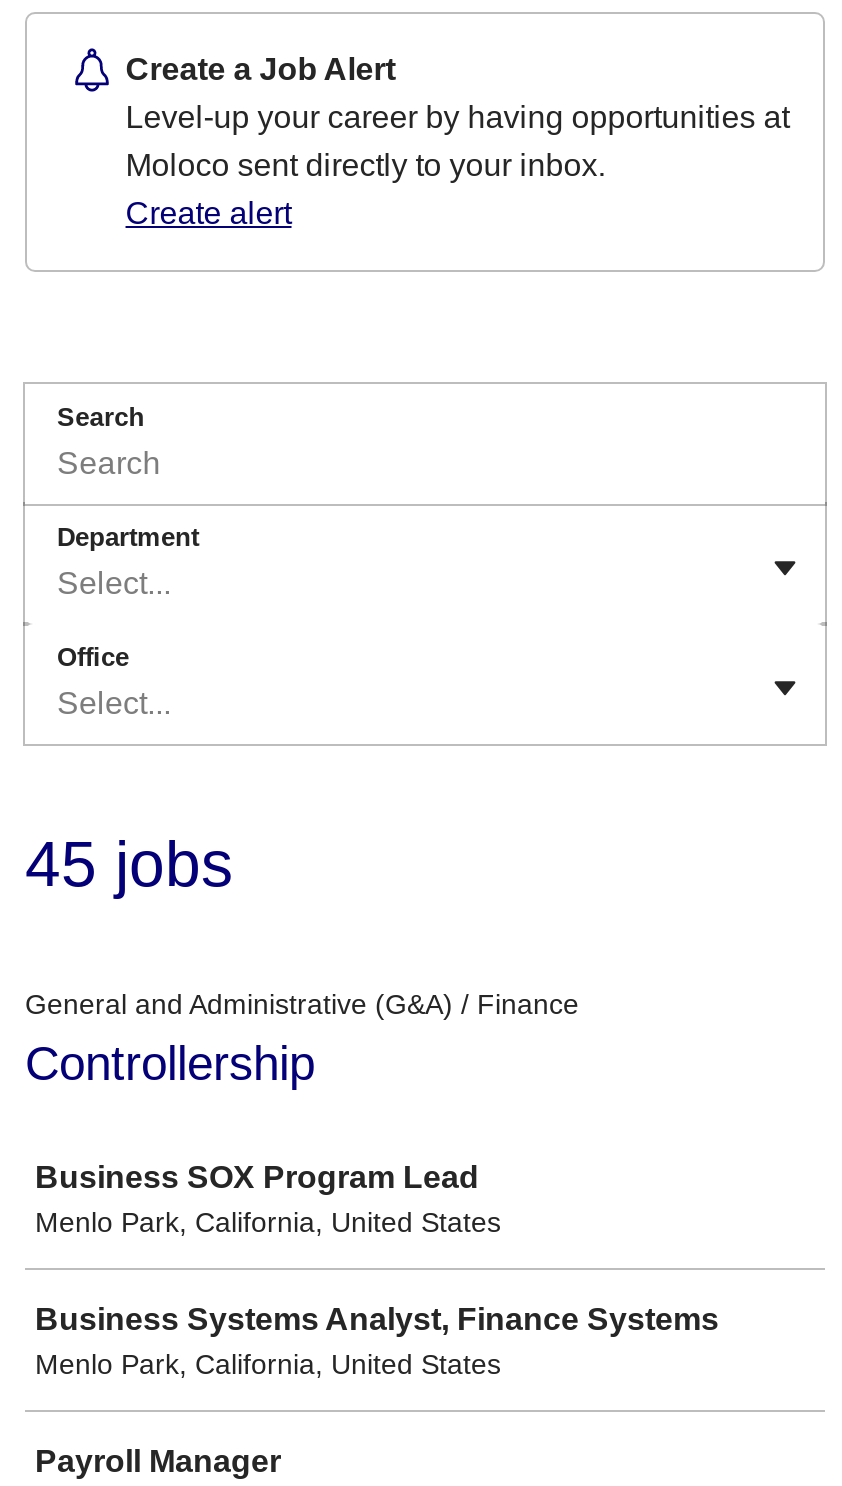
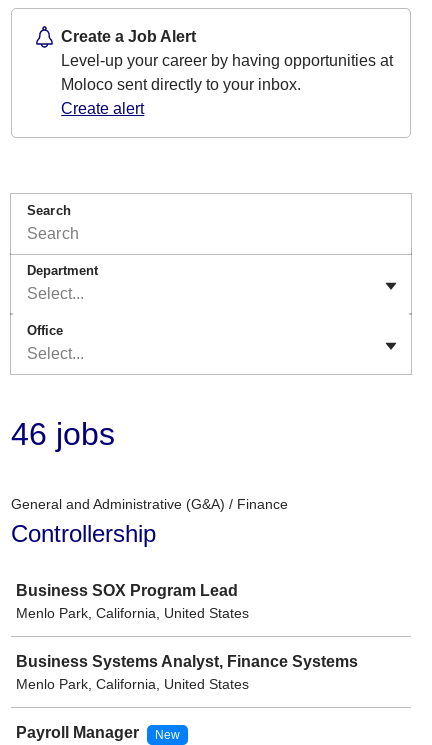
- 45 jobs
+ 46 jobs

+ New
